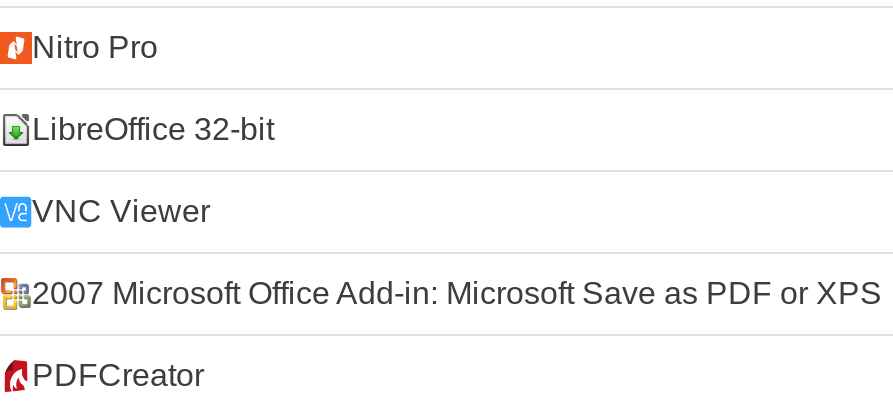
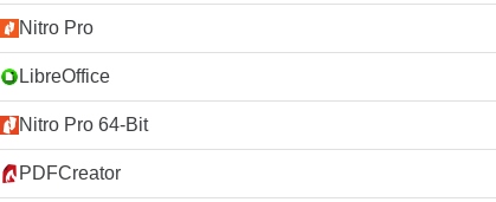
- LibreOffice 32-bit
- VNC Viewer
- 2007 Microsoft Office Add-in: Microsoft Save as PDF or XPS
+ LibreOffice
+ Nitro Pro 64-Bit
